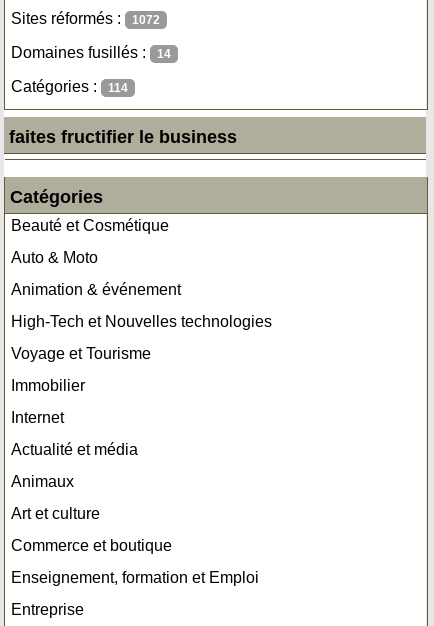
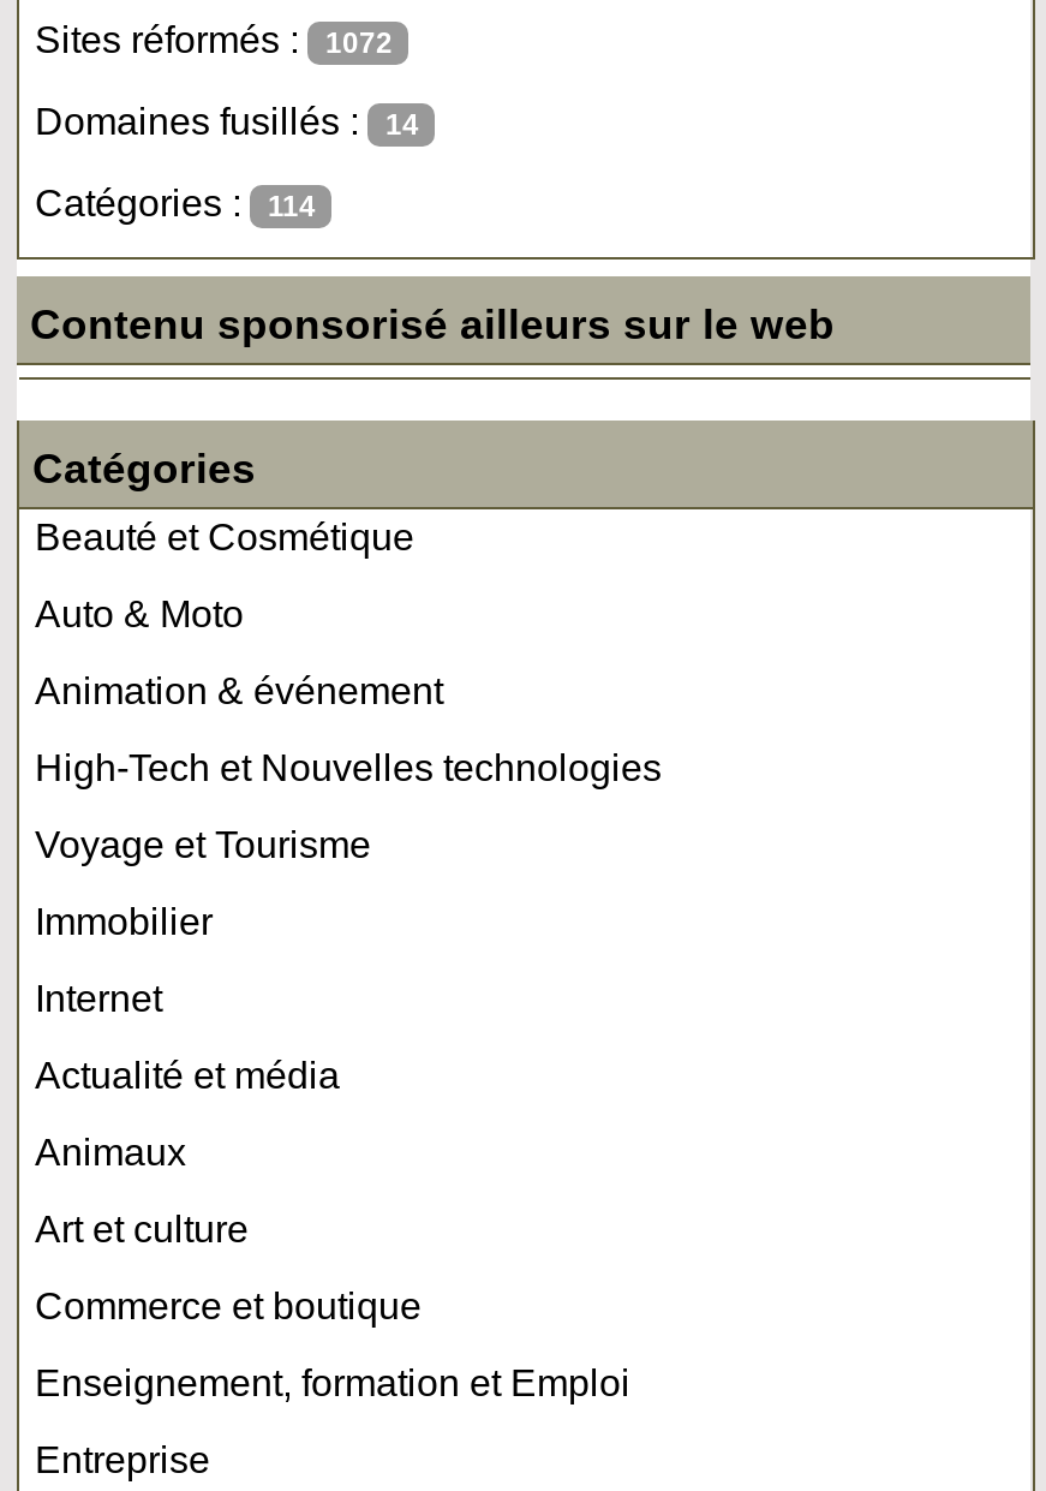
- faites fructifier le business
+ Contenu sponsorisé ailleurs sur le web
